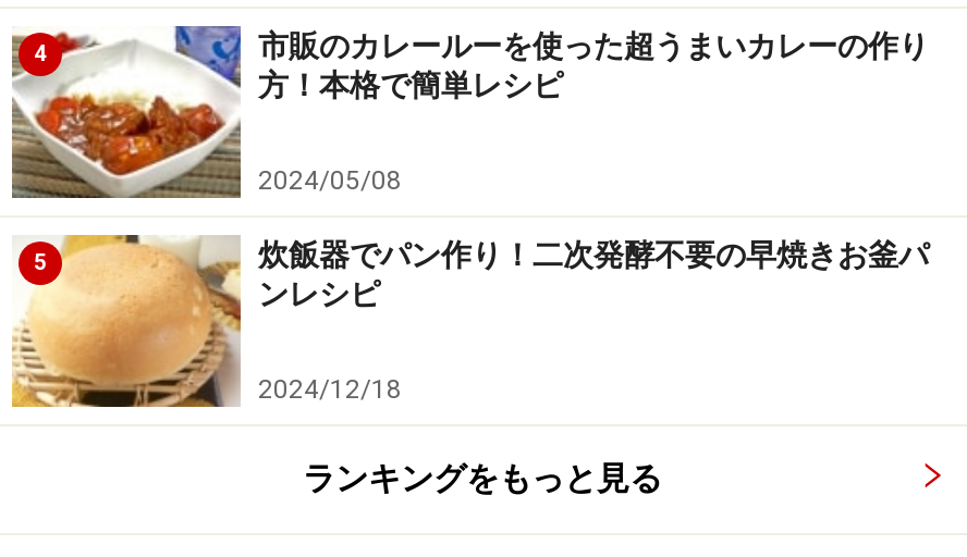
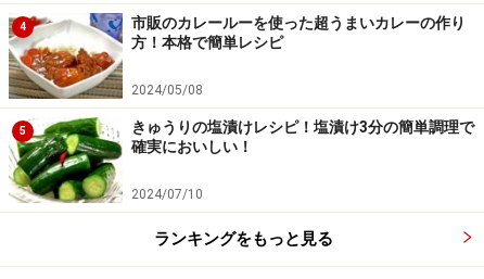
- [image]
- 炊飯器でパン作り！二次発酵不要の早焼きお釜パ
- ンレシピ
+ [image]
+ きゅうりの塩漬けレシピ！塩漬け3分の簡単調理で
+ 確実においしい！

- 2024/12/18
+ 2024/07/10
